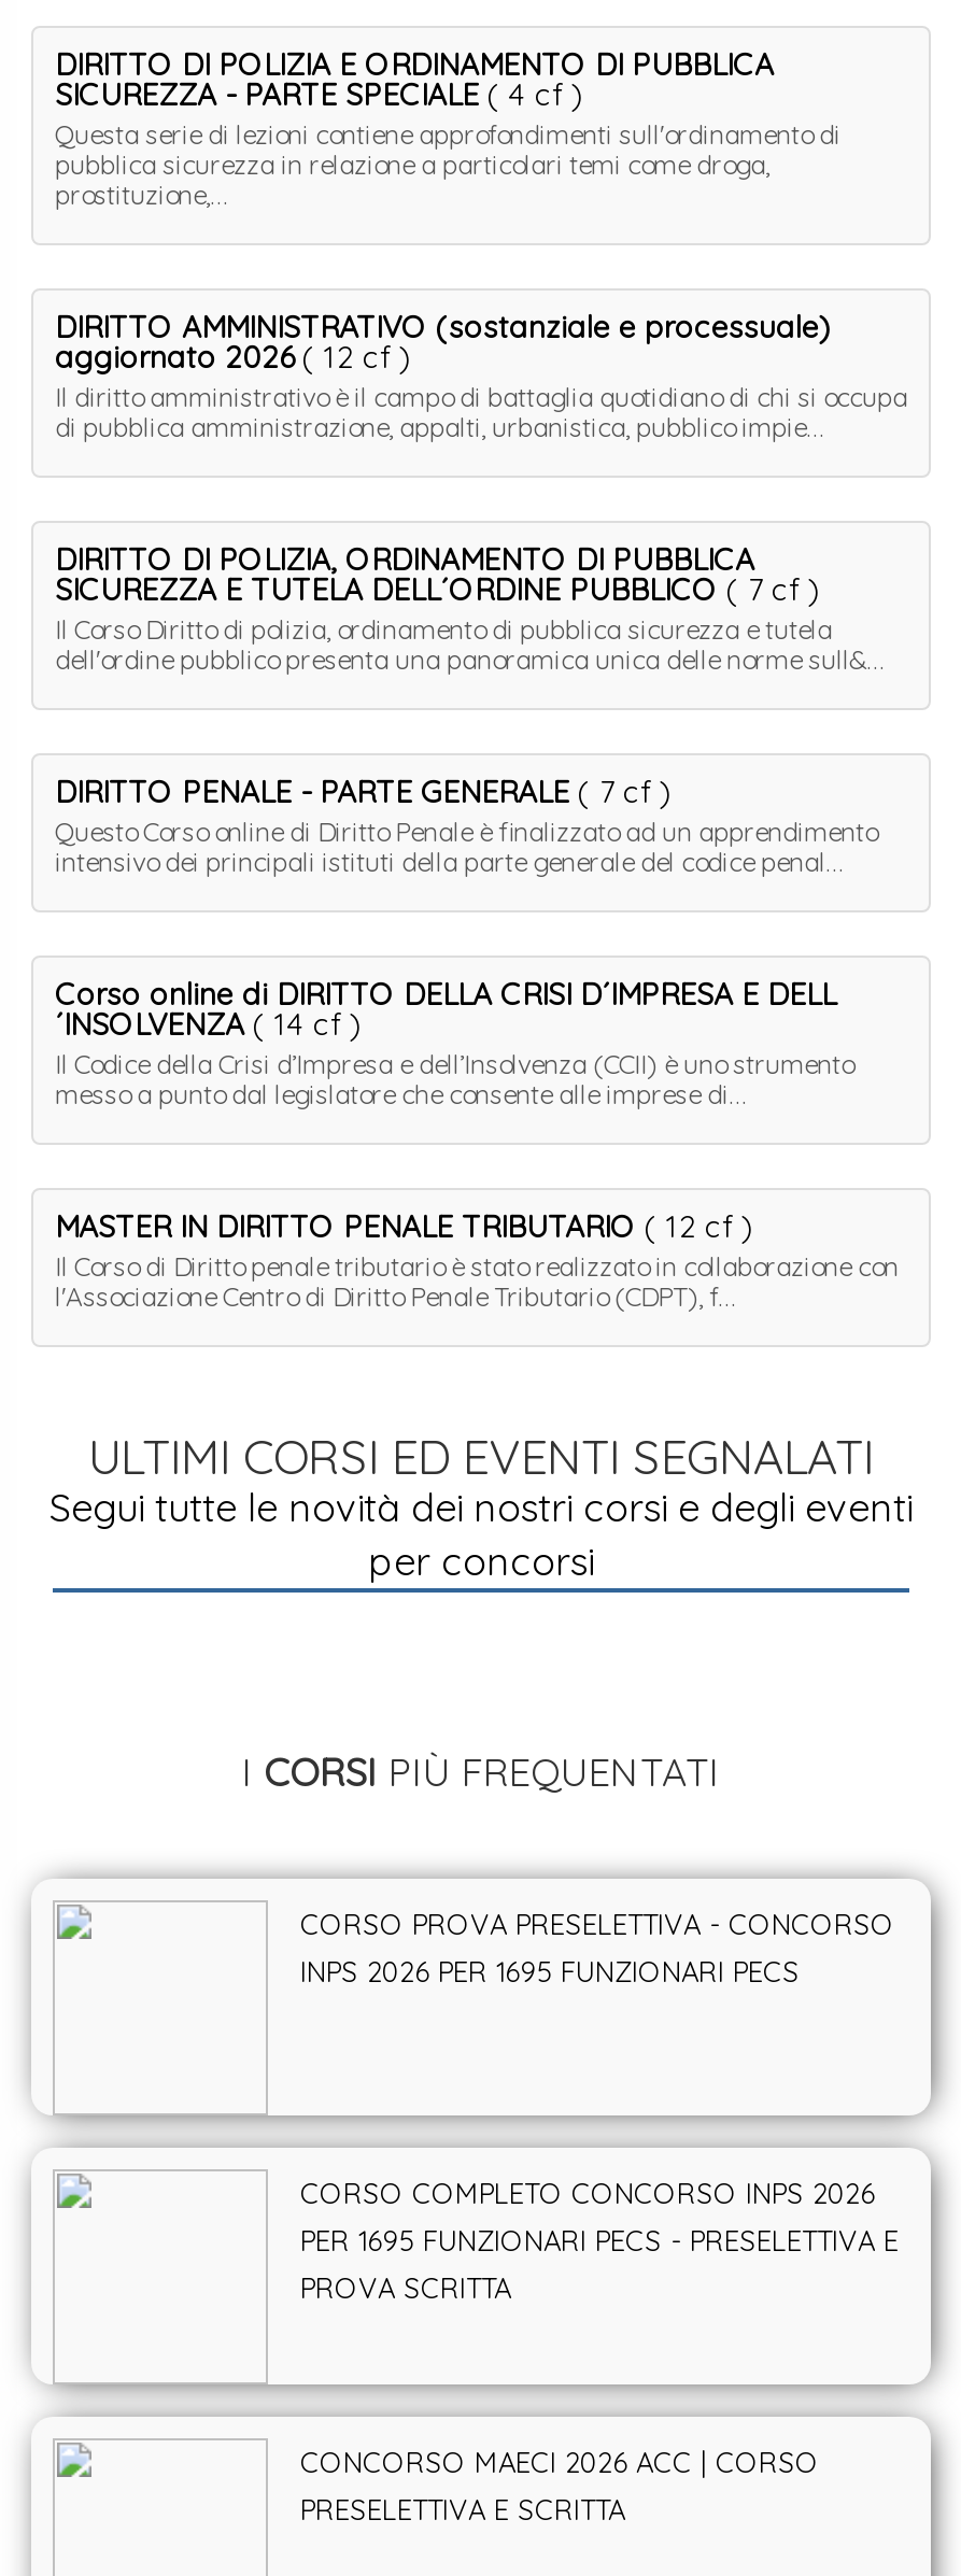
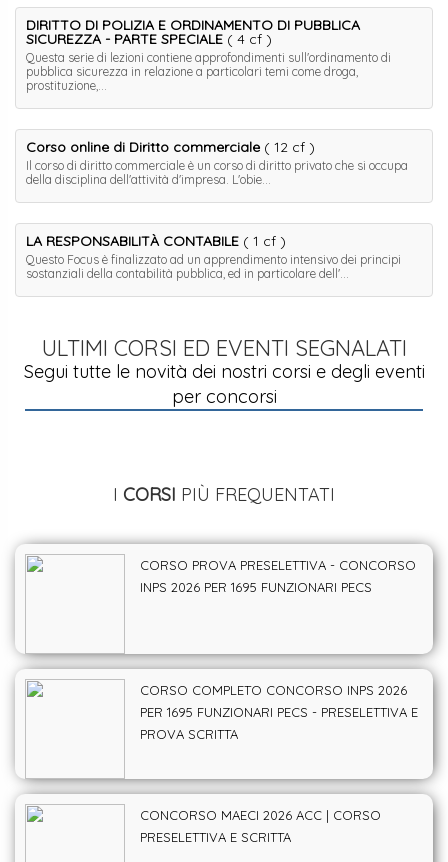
- DIRITTO AMMINISTRATIVO (sostanziale e processuale)
- aggiornato 2026( 12 cf )
- Il diritto amministrativo è il campo di battaglia quotidiano di chi si occupa
- di pubblica amministrazione, appalti, urbanistica, pubblico impie...
- DIRITTO DI POLIZIA, ORDINAMENTO DI PUBBLICA
- SICUREZZA E TUTELA DELL´ORDINE PUBBLICO( 7 cf )
- Il Corso Diritto di polizia, ordinamento di pubblica sicurezza e tutela
- dell'ordine pubblico presenta una panoramica unica delle norme sull&...
- DIRITTO PENALE - PARTE GENERALE ( 7 cf )
- Questo Corso online di Diritto Penale è finalizzato ad un apprendimento
- intensivo dei principali istituti della parte generale del codice penal...
- Corso online di DIRITTO DELLA CRISI D´IMPRESA E DELL
- ´INSOLVENZA( 14 cf )
- Il Codice della Crisi d’Impresa e dell’Insolvenza (CCII) è uno strumento
- messo a punto dal legislatore che consente alle imprese di...
- MASTER IN DIRITTO PENALE TRIBUTARIO ( 12 cf )
- Il Corso di Diritto penale tributario è stato realizzato in collaborazione con
- l'Associazione Centro di Diritto Penale Tributario (CDPT), f...
+ Corso online di Diritto commerciale ( 12 cf )
+ Il corso di diritto commerciale è un corso di diritto privato che si occupa
+ della disciplina dell'attività d'impresa. L'obie...
+ LA RESPONSABILITÀ CONTABILE ( 1 cf )
+ Questo Focus è finalizzato ad un apprendimento intensivo dei principi
+ sostanziali della contabilità pubblica, ed in particolare dell'...
